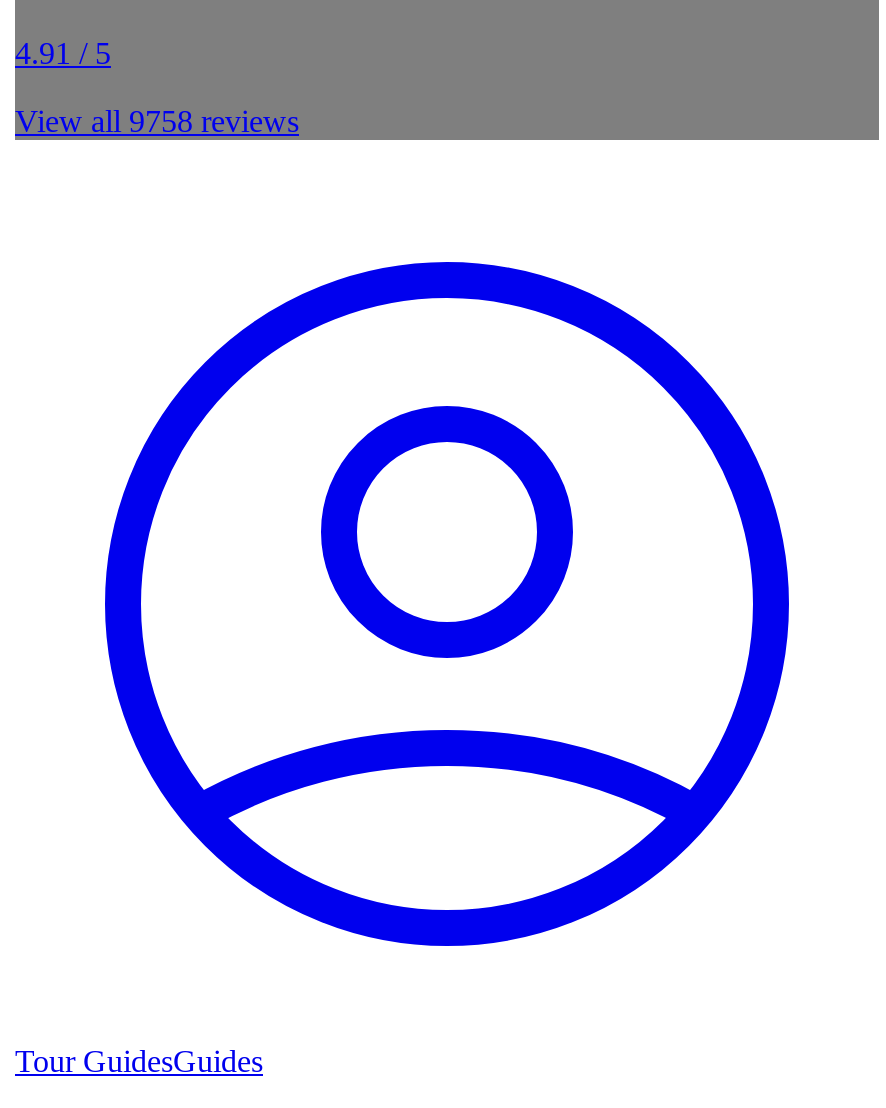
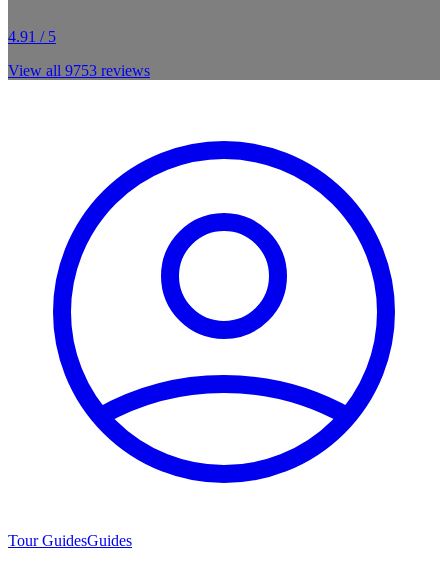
- View all 9758 reviews
+ View all 9753 reviews
